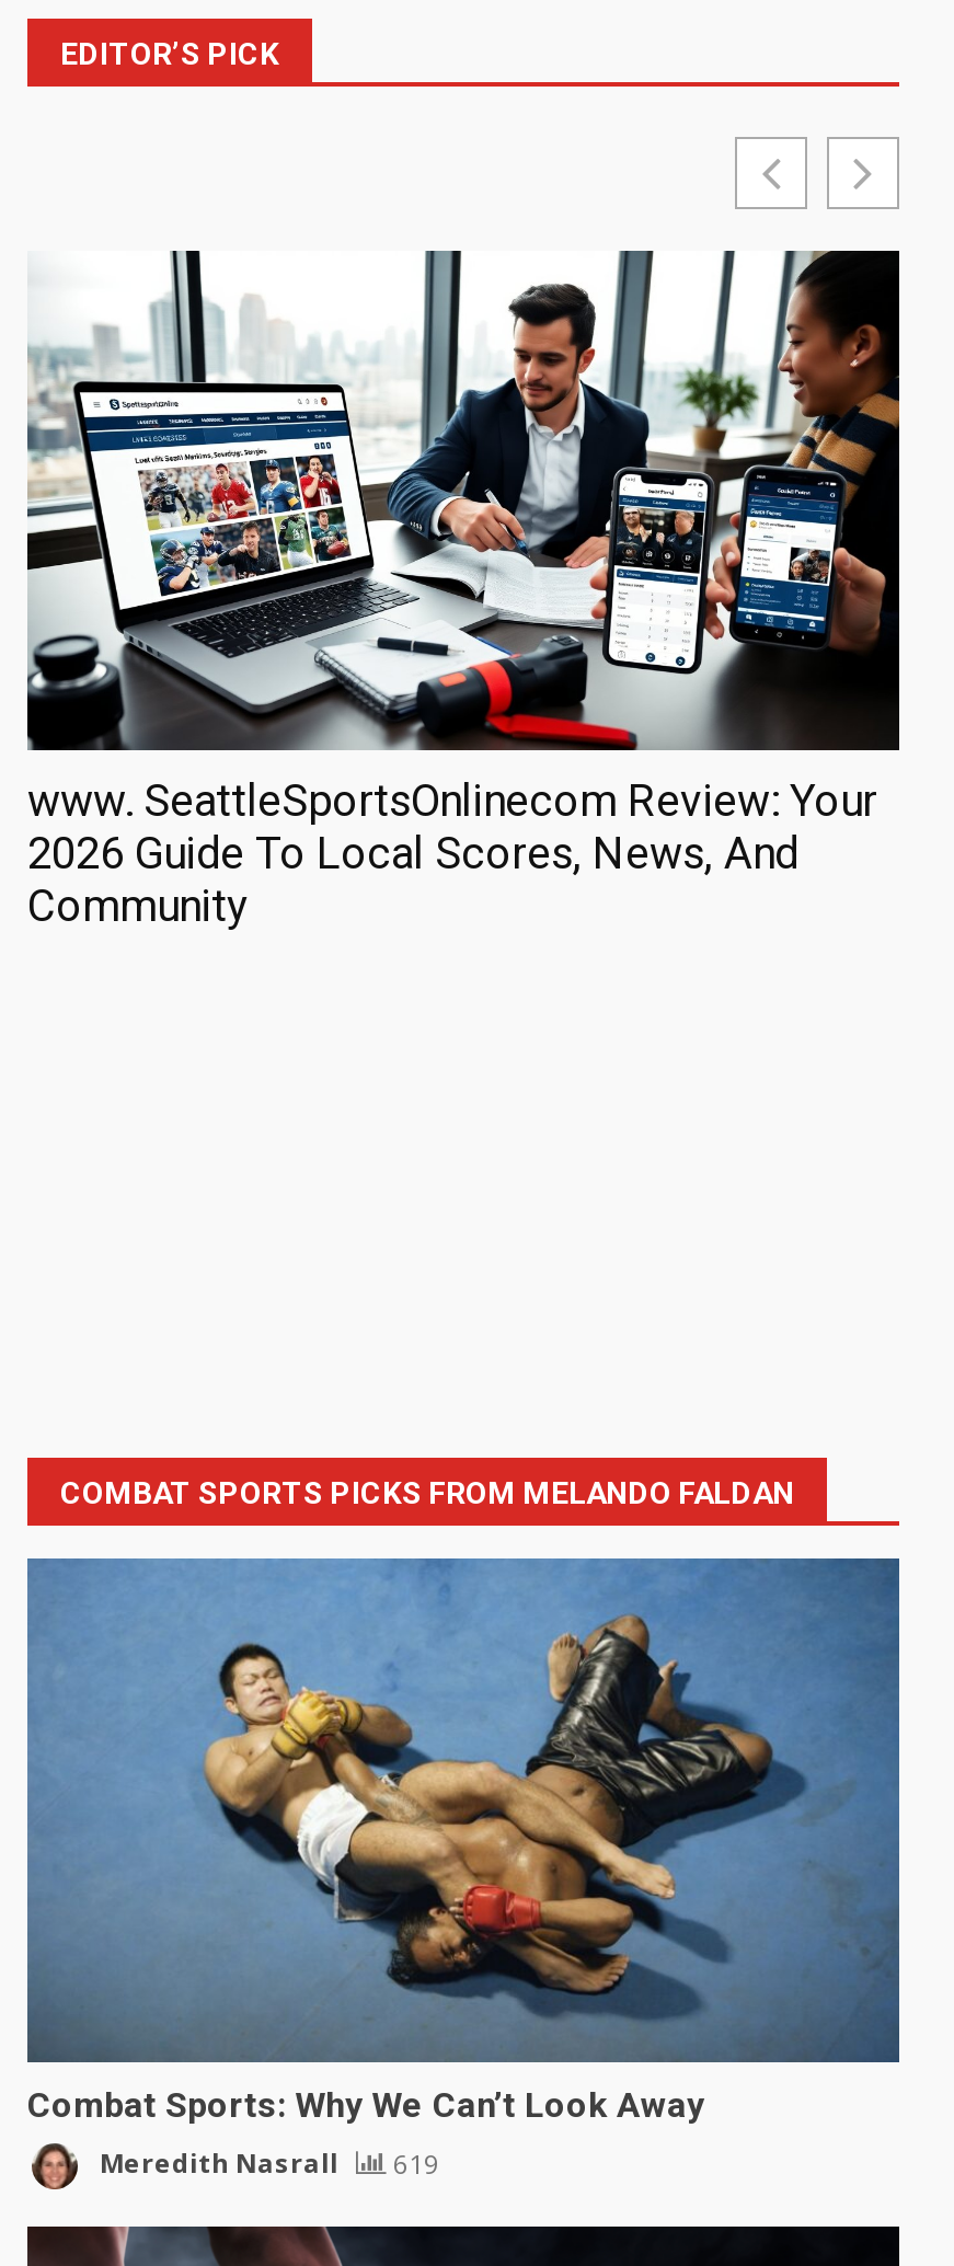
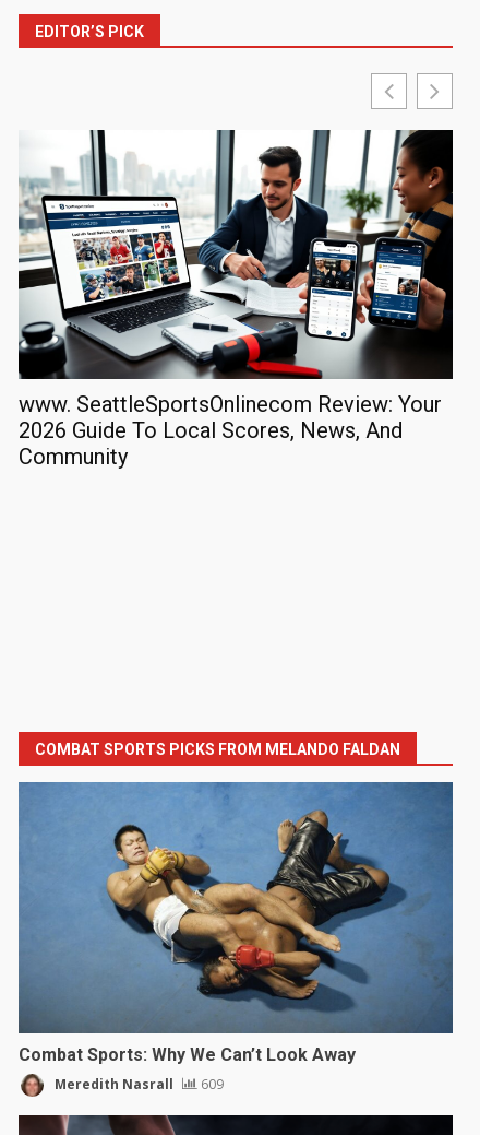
- Meredith Nasrall 619
+ Meredith Nasrall 609
